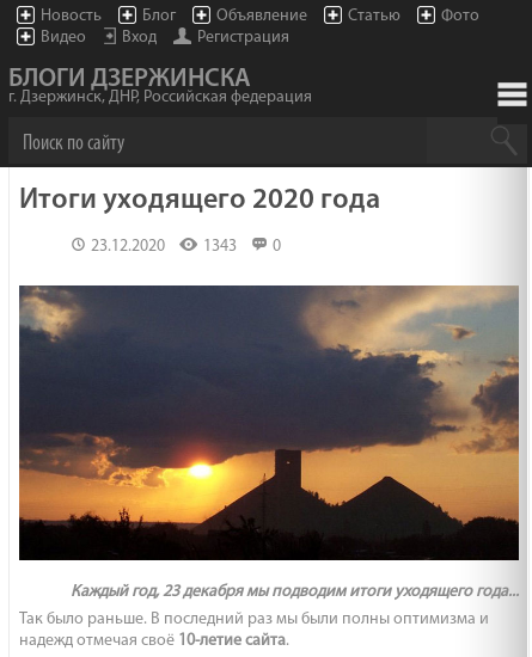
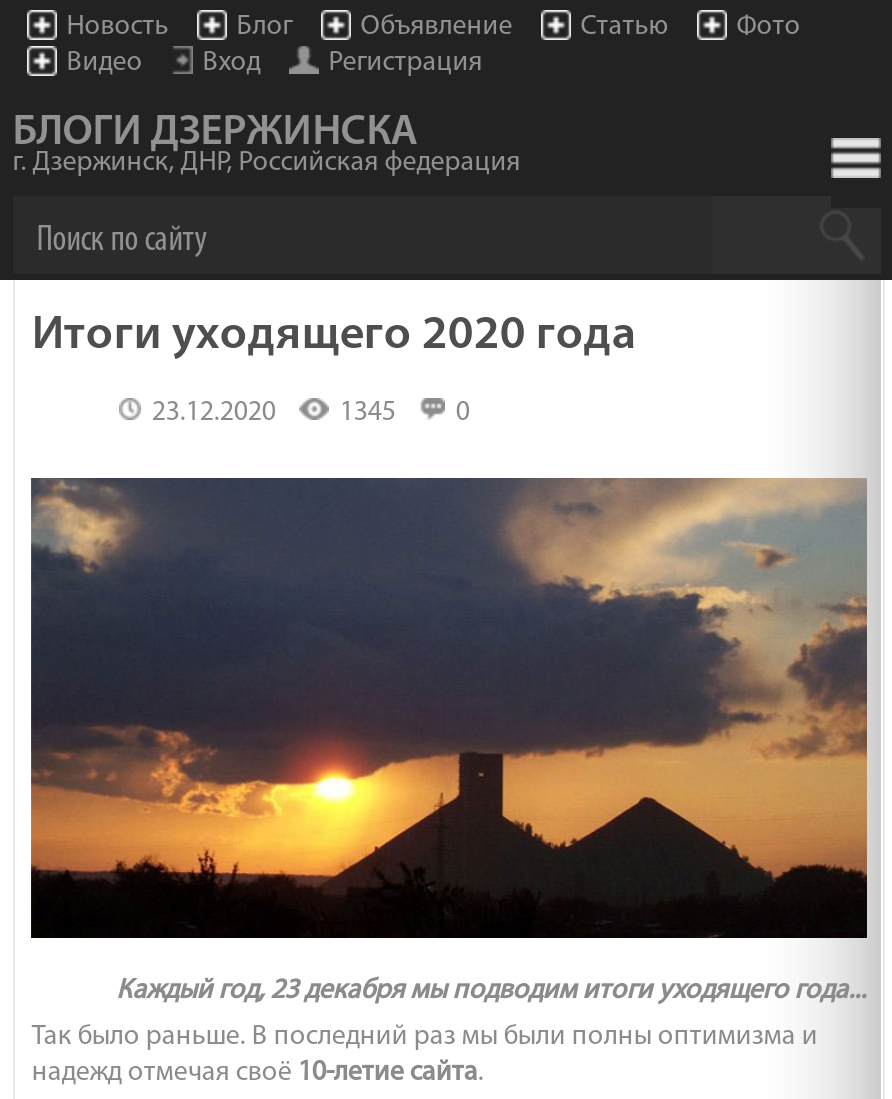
- 1343 0
+ 1345 0
